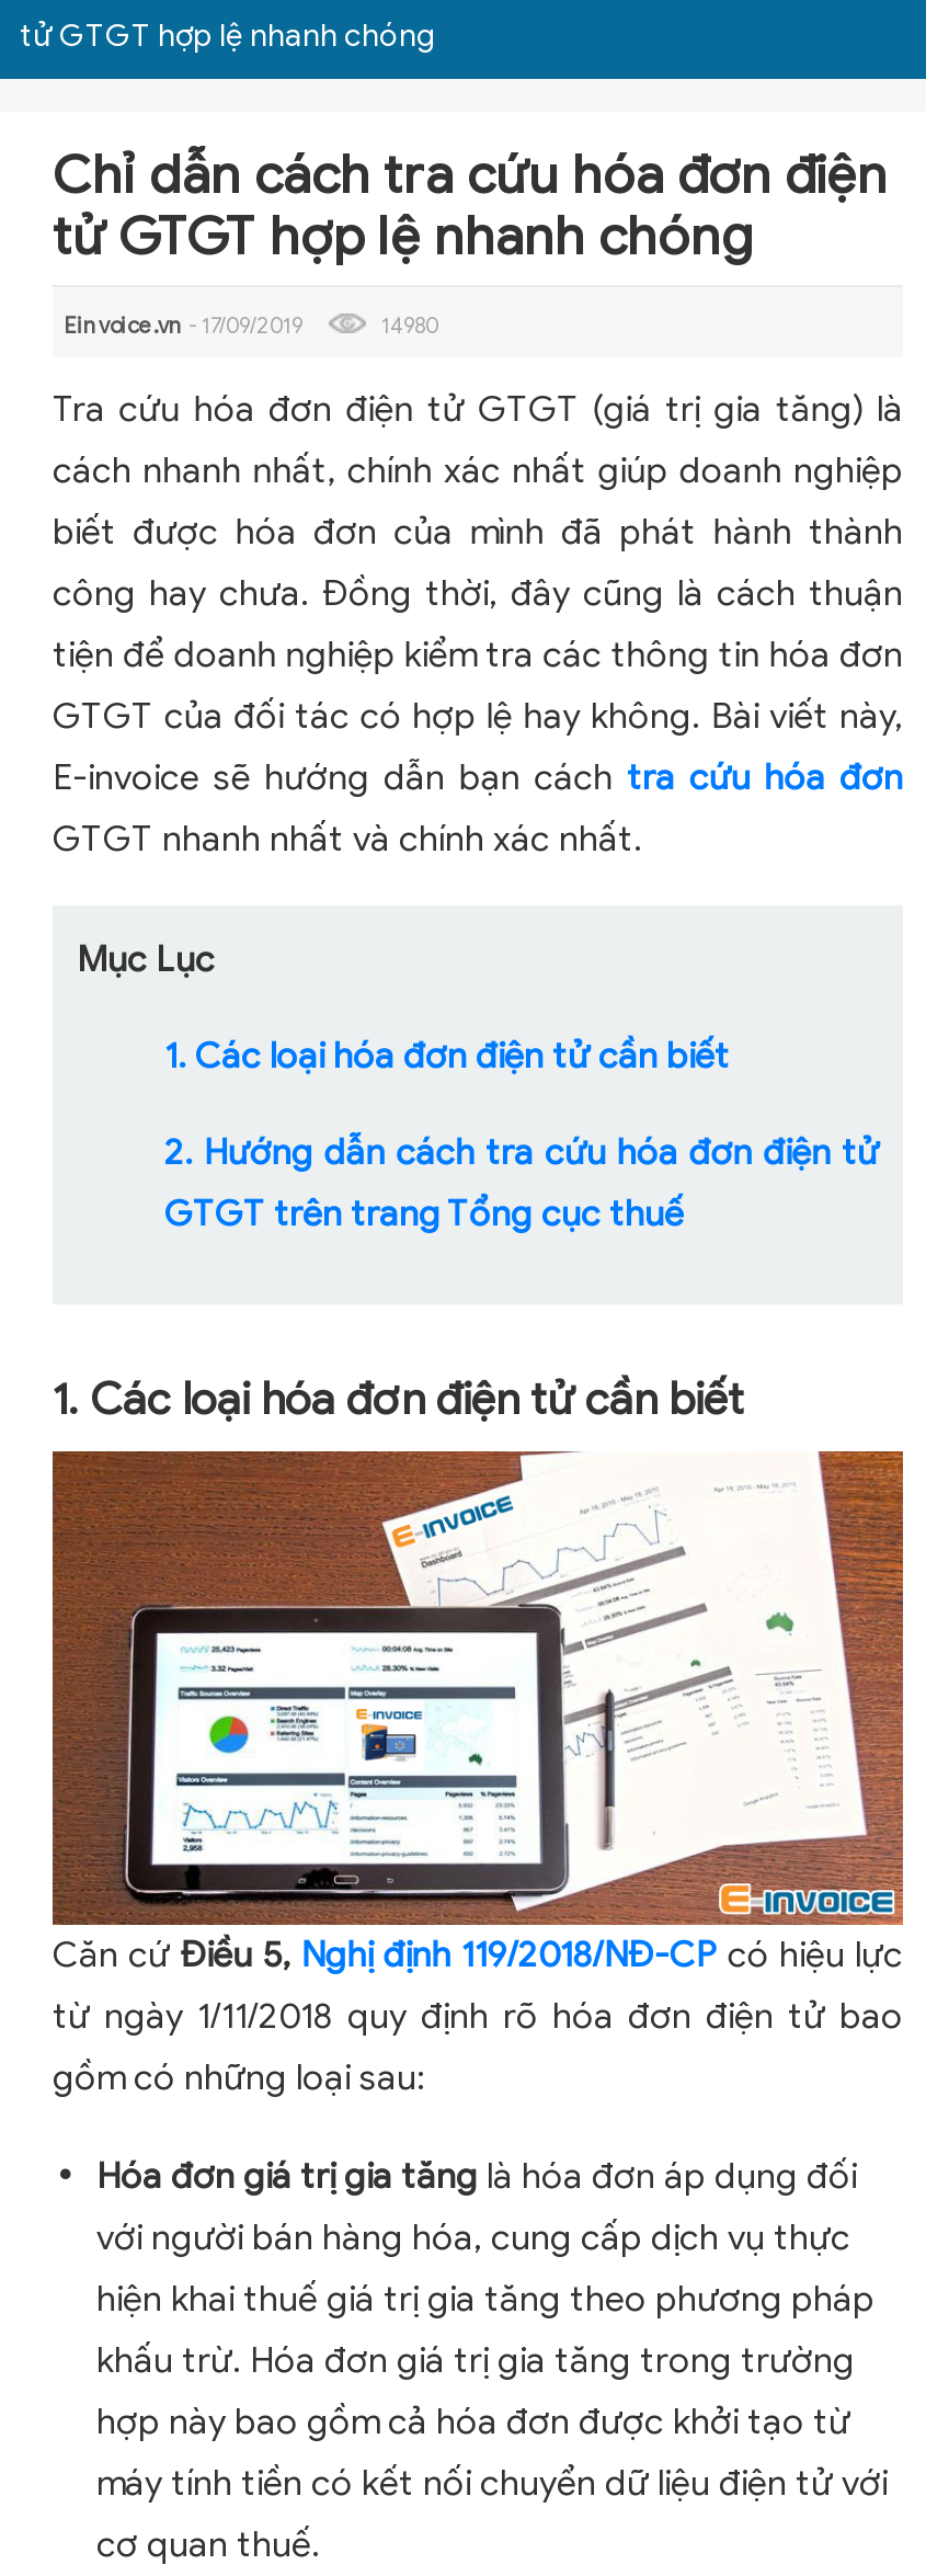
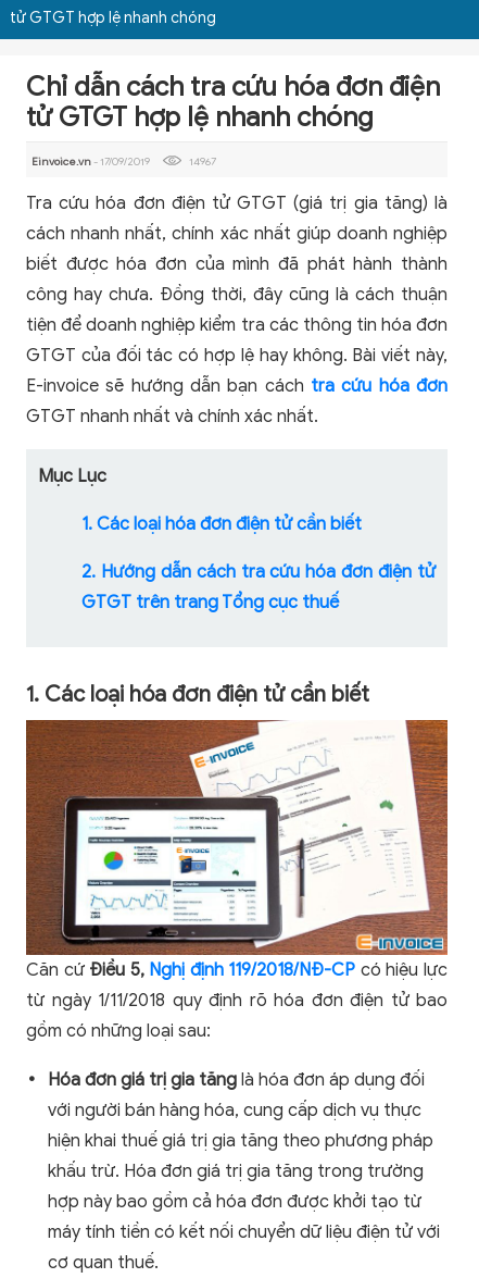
- 14980
+ 14967
